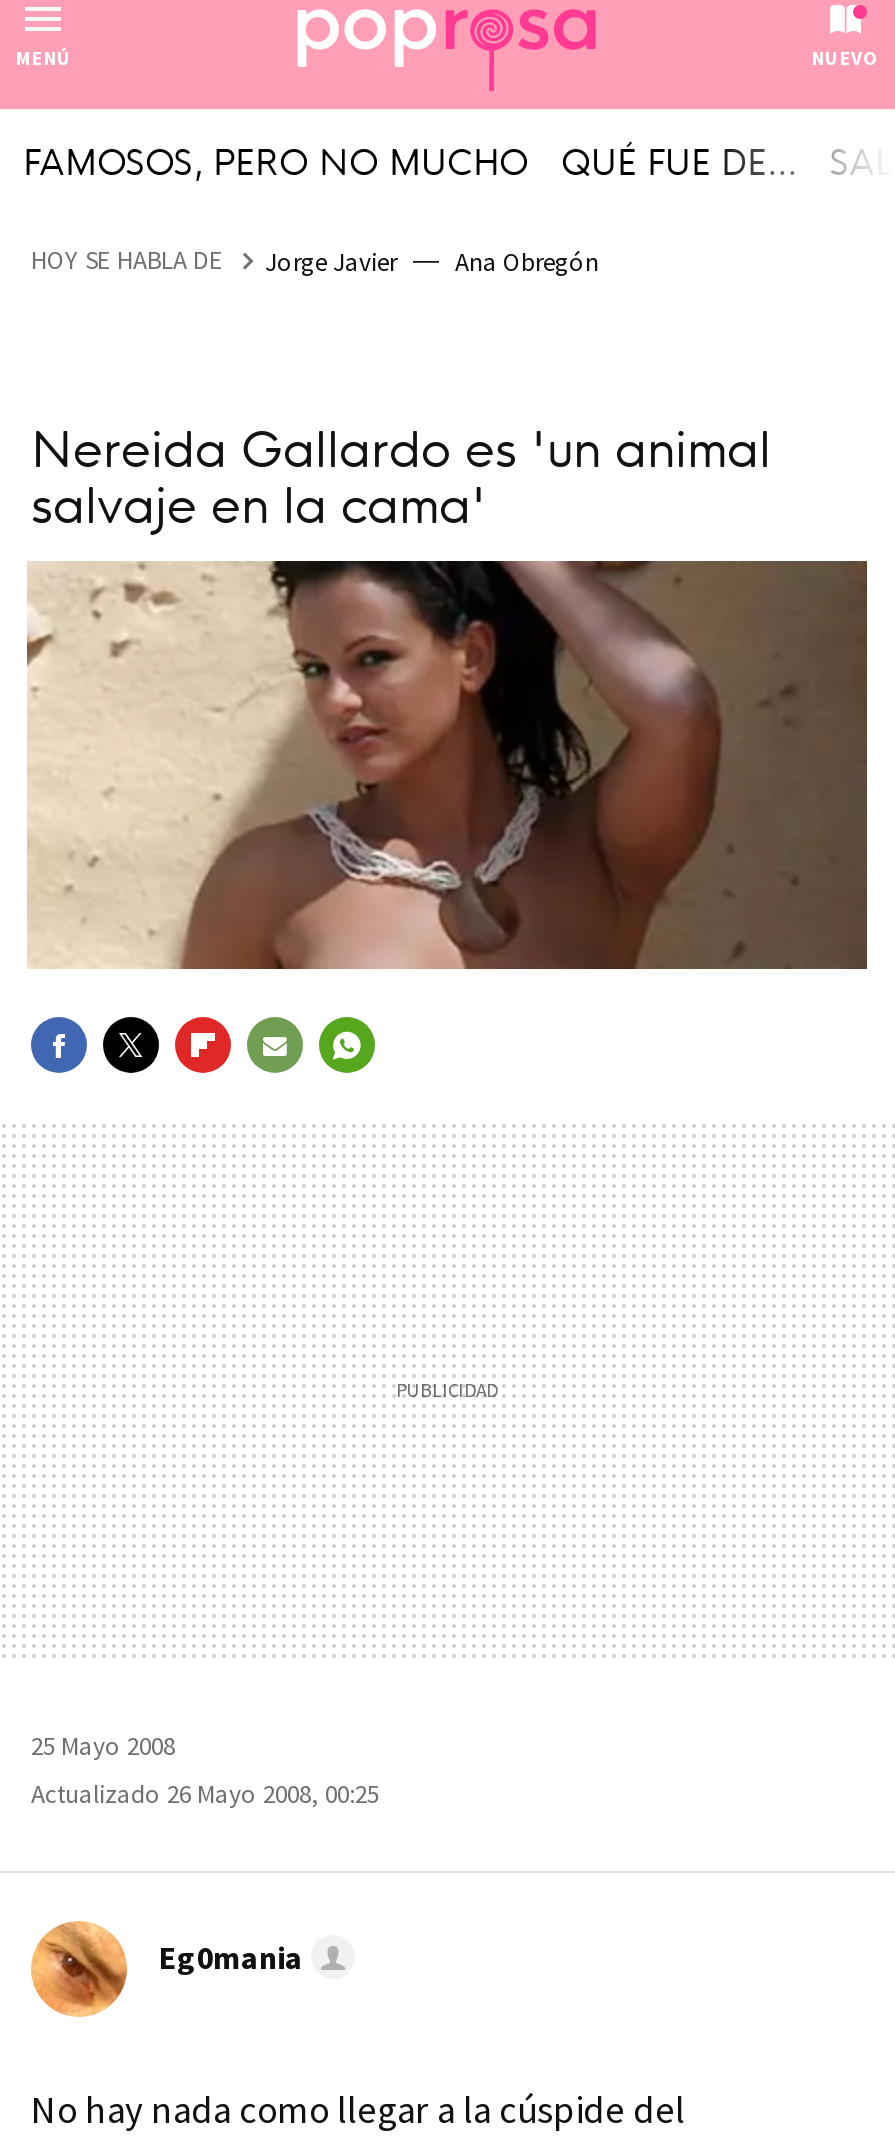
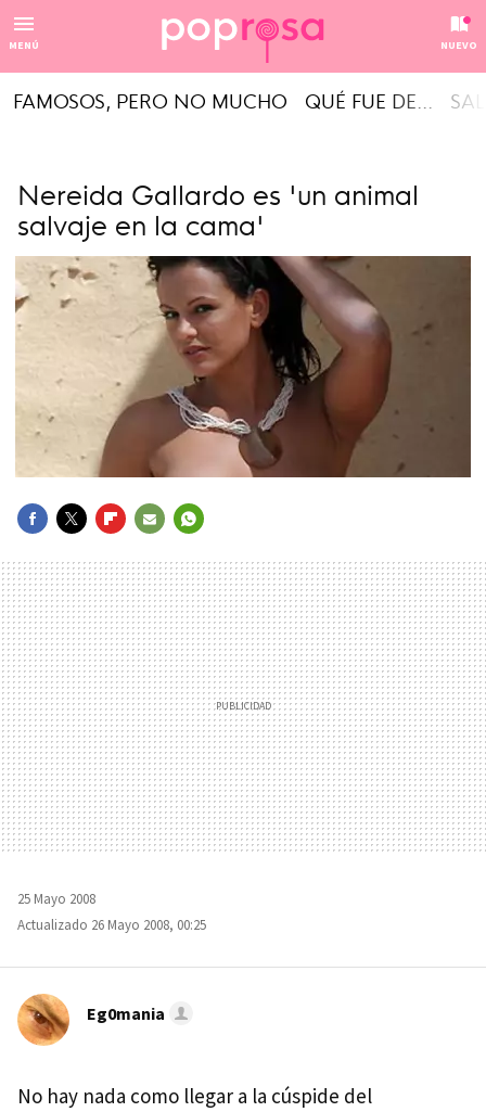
- HOY SE HABLA DE
- Jorge Javier
- Ana Obregón
